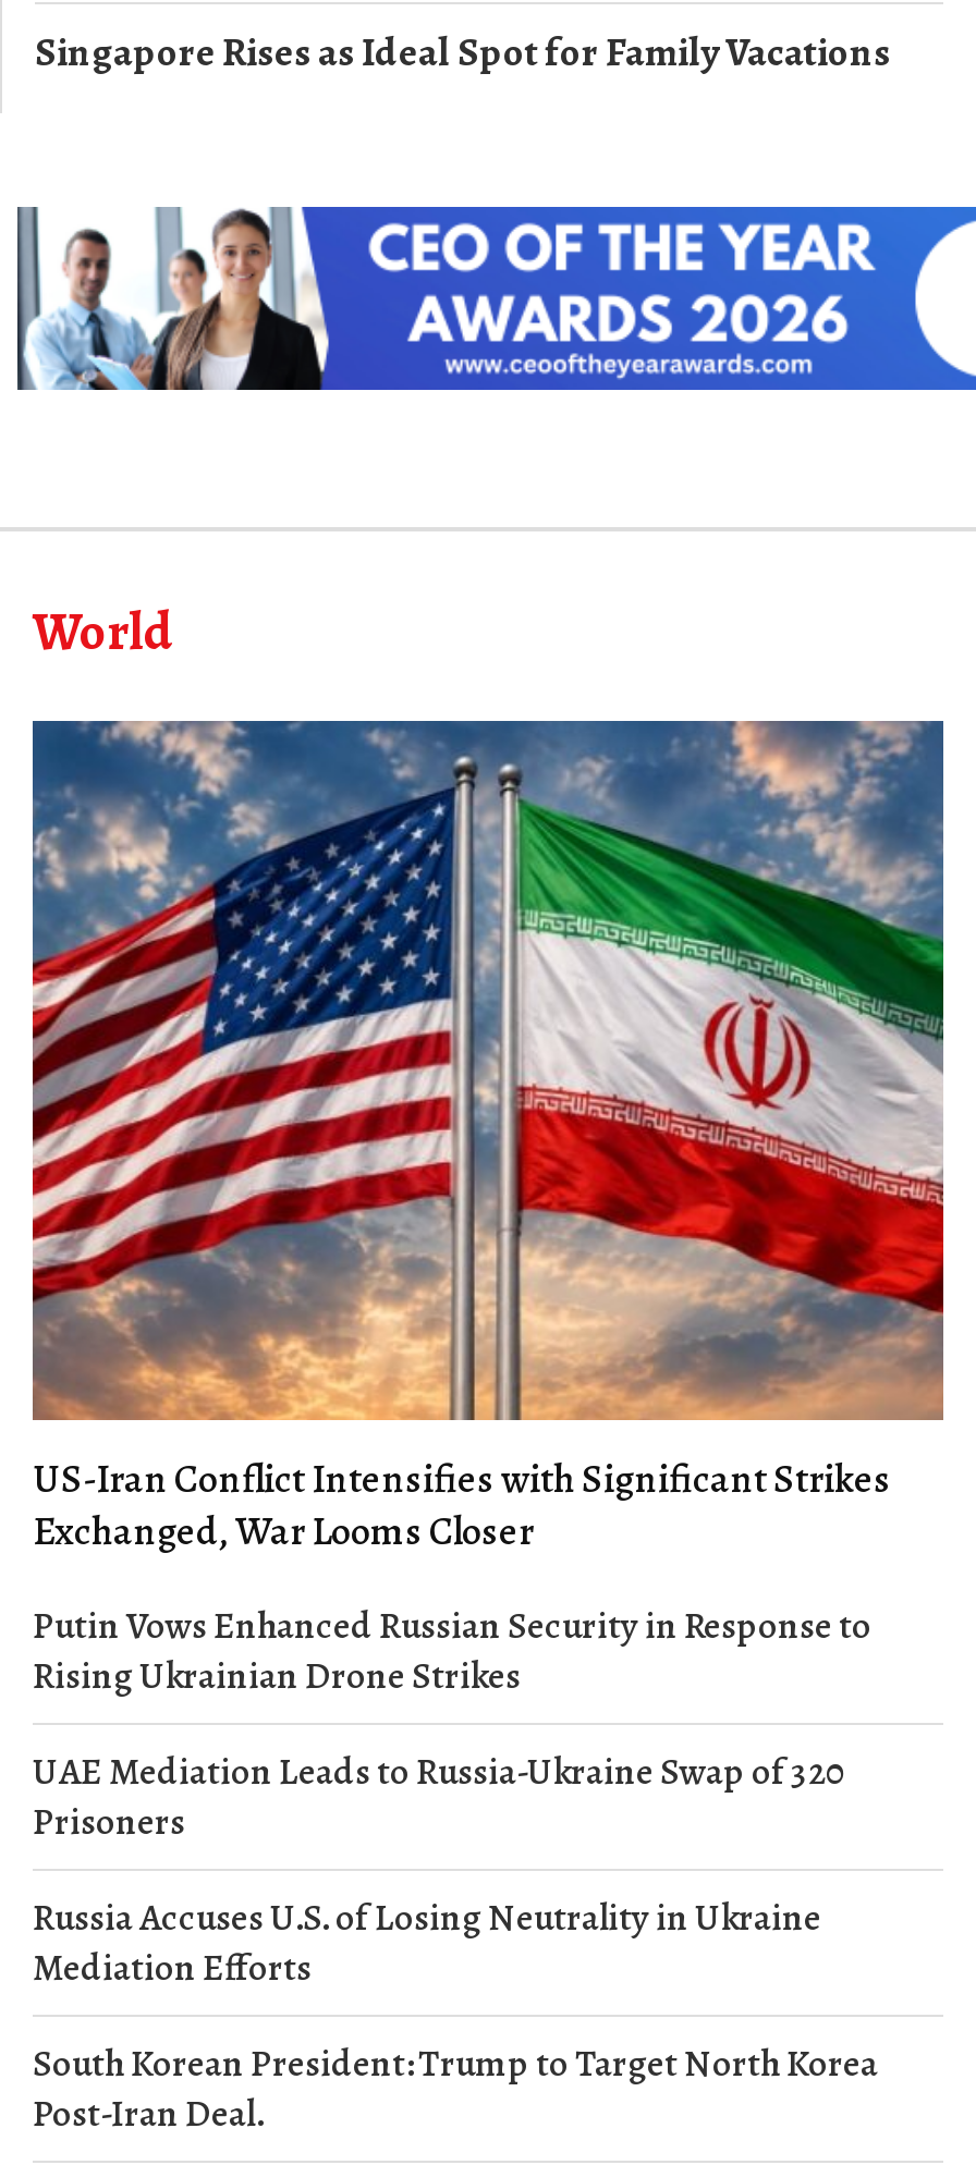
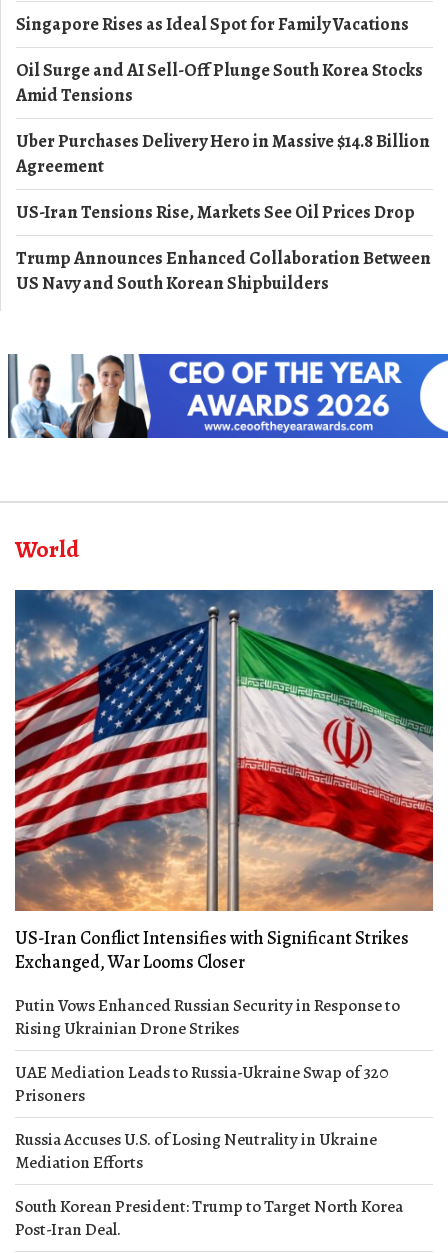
+ Oil Surge and AI Sell-Off Plunge South Korea Stocks
+ Amid Tensions
+ Uber Purchases Delivery Hero in Massive $14.8 Billion
+ Agreement
+ US-Iran Tensions Rise, Markets See Oil Prices Drop
+ Trump Announces Enhanced Collaboration Between
+ US Navy and South Korean Shipbuilders
